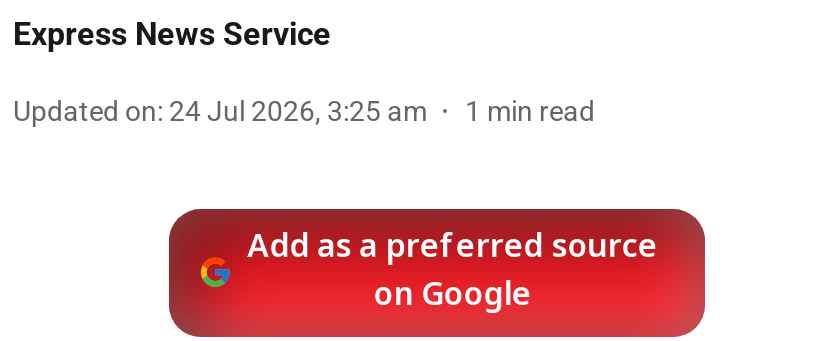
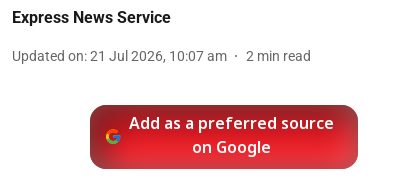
- Updated on: 24 Jul 2026, 3:25 am
+ Updated on: 21 Jul 2026, 10:07 am

- 1 min read
+ 2 min read
